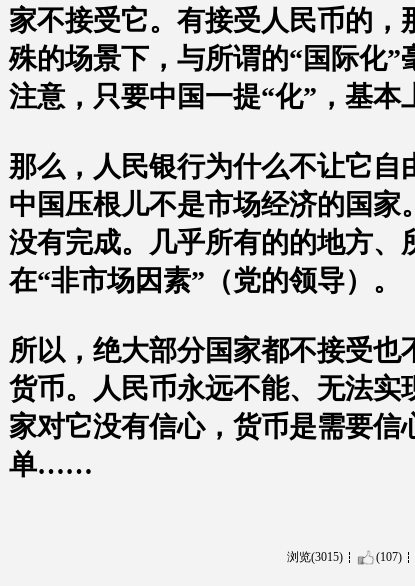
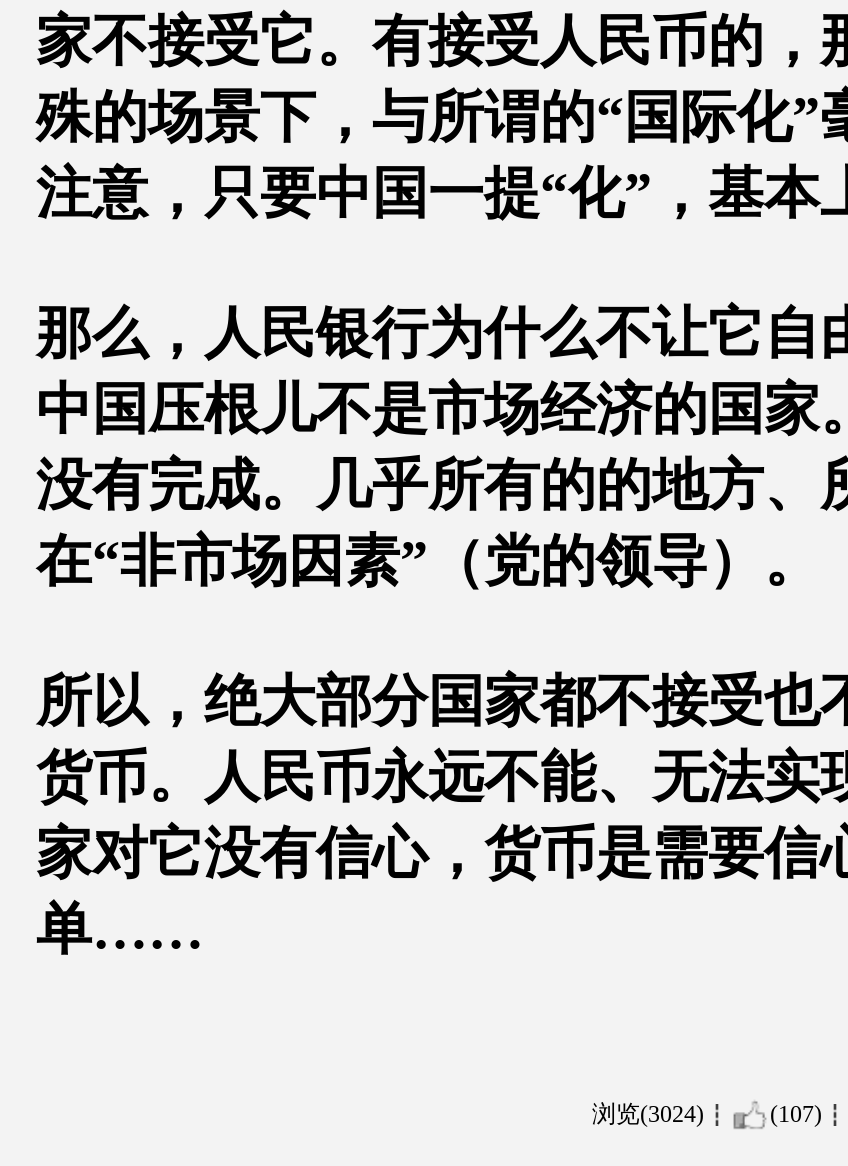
- 浏览(3015)
+ 浏览(3024)
